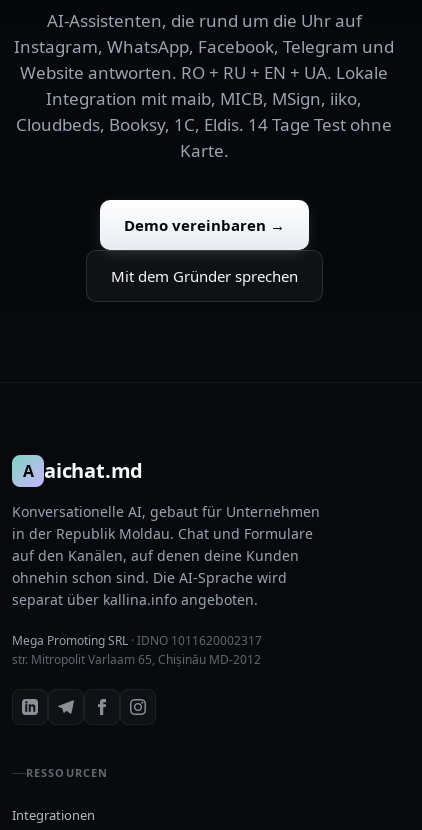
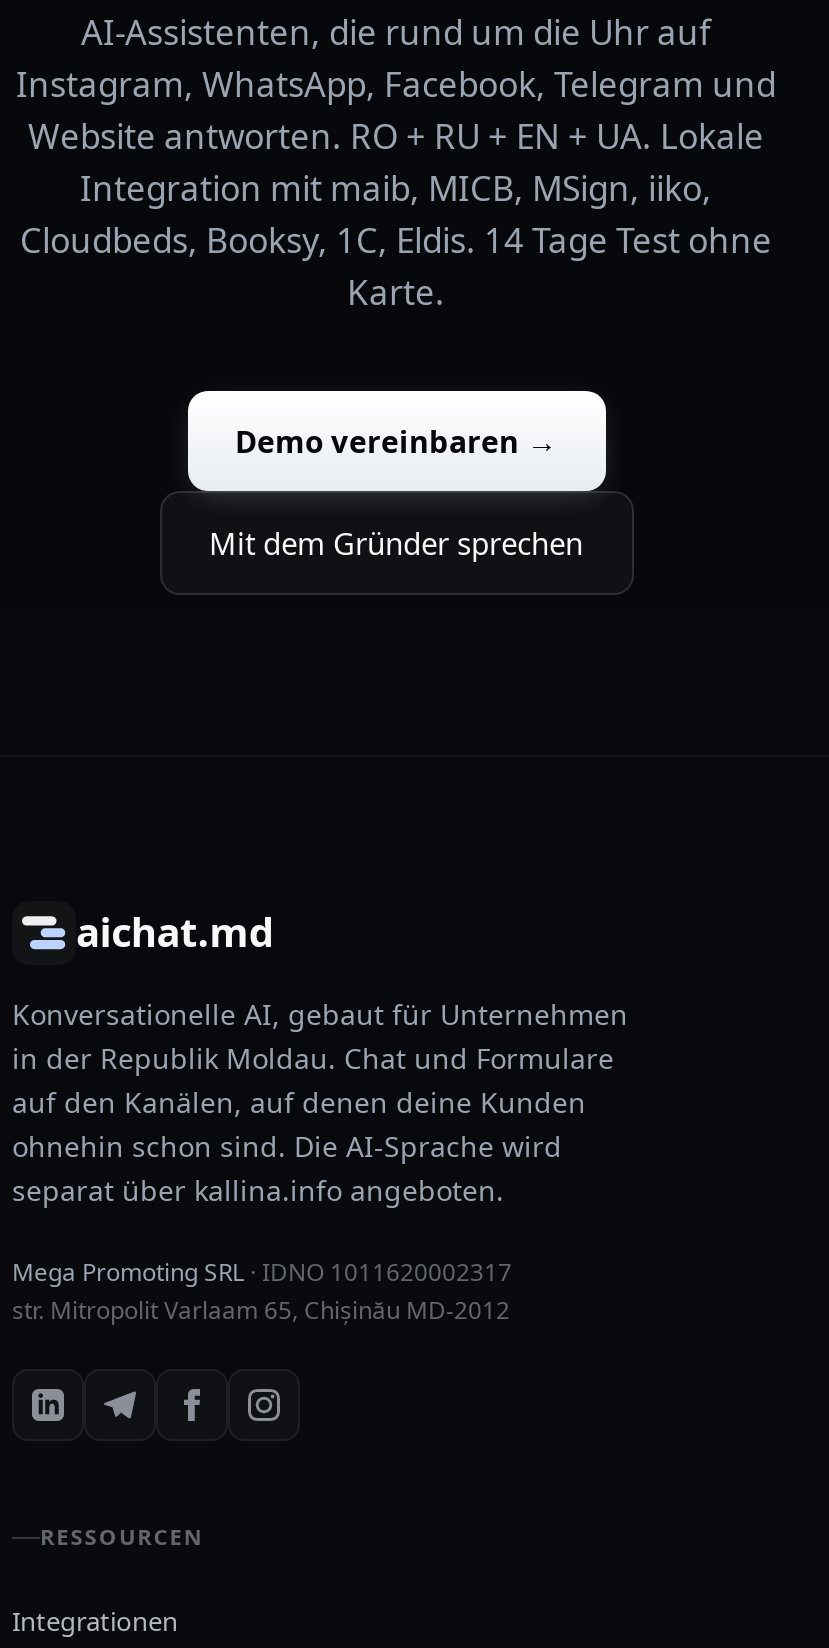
- A aichat.md
+ aichat.md
